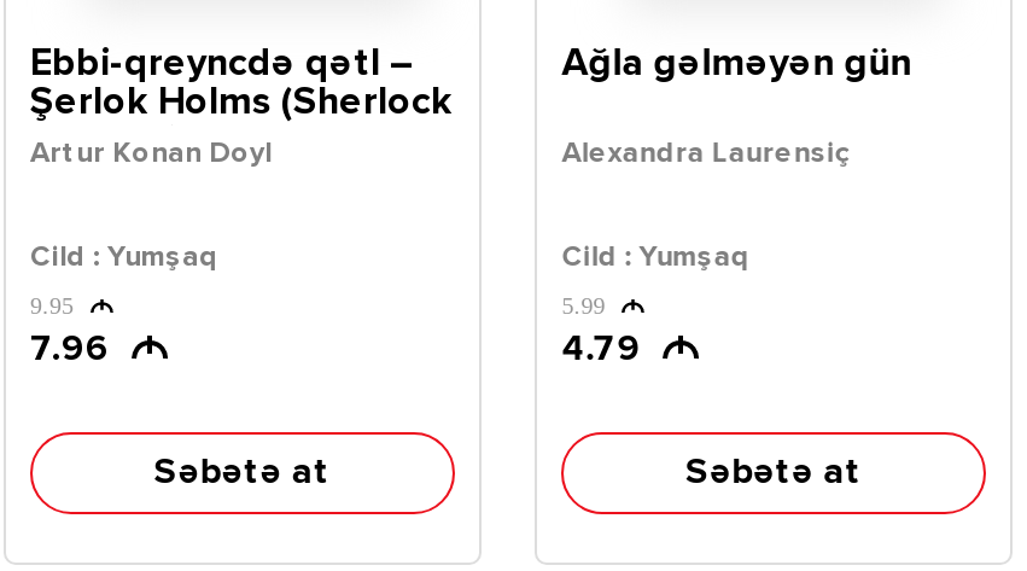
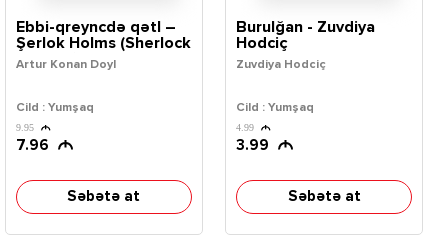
- Ağla gəlməyən gün
- Alexandra Laurensiç
+ Burulğan - Zuvdiya
+ Hodciç
+ Zuvdiya Hodciç

- 5.99
+ 4.99

- 4.79
+ 3.99
